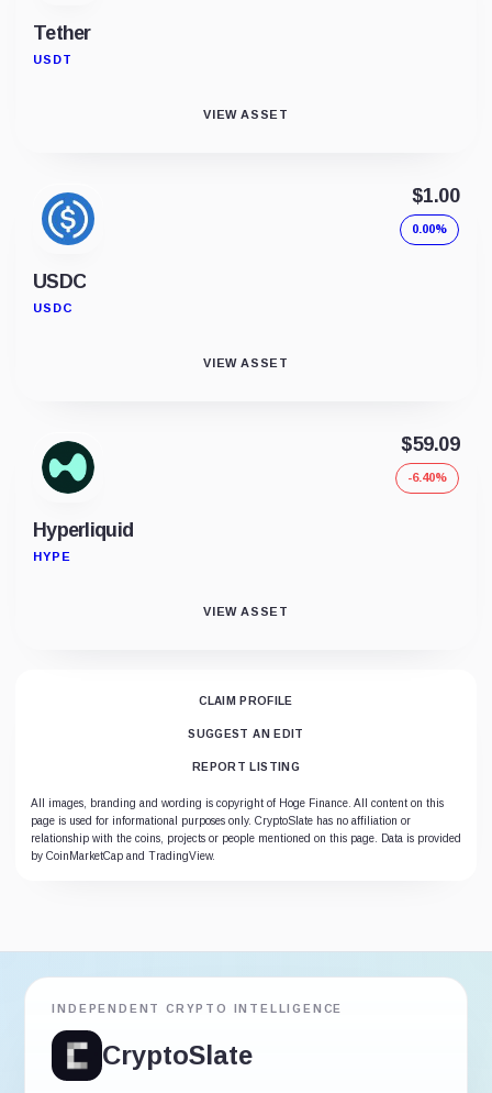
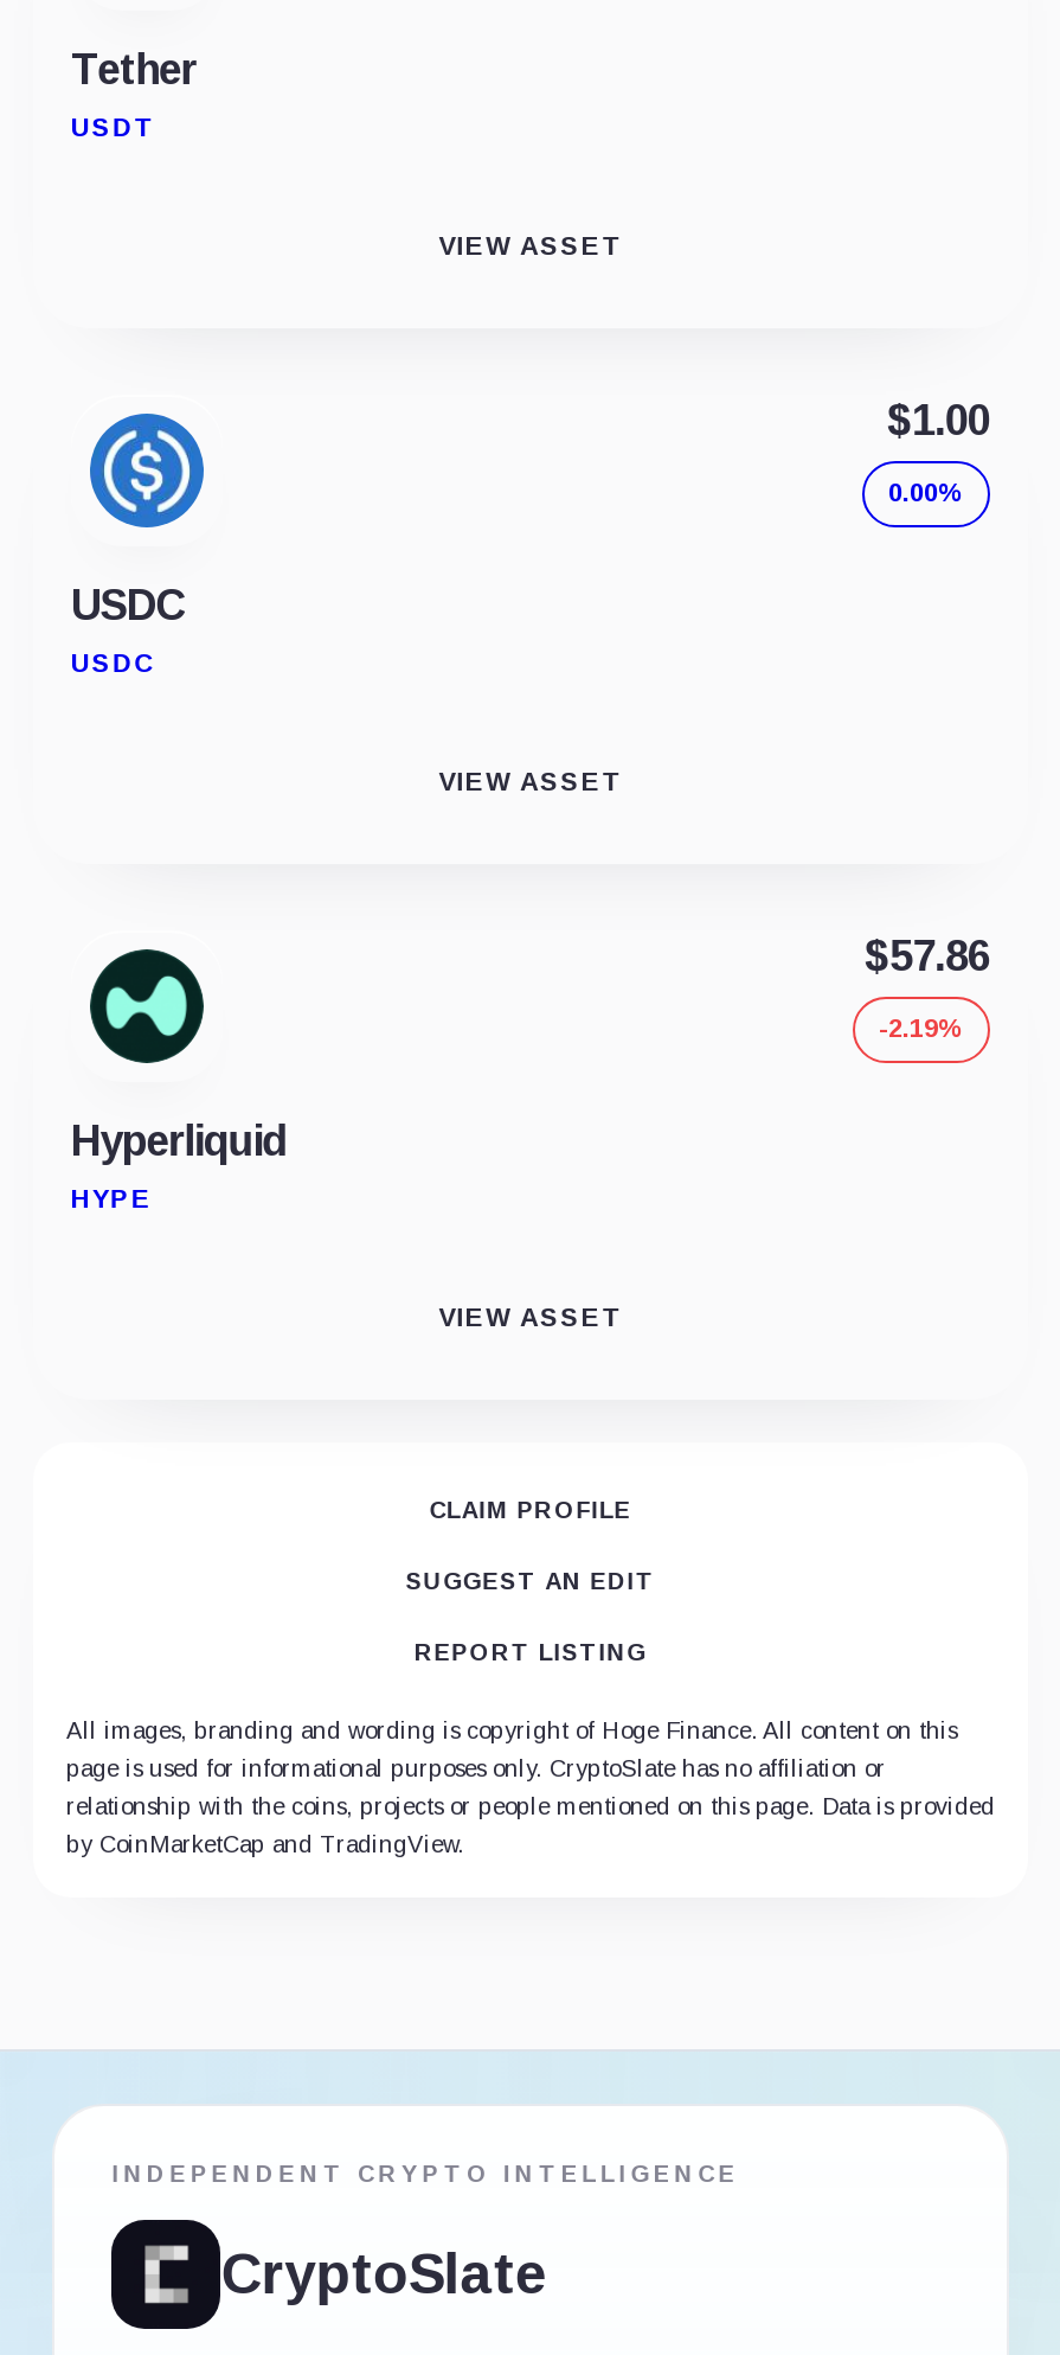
- $59.09
+ $57.86

- -6.40%
+ -2.19%
